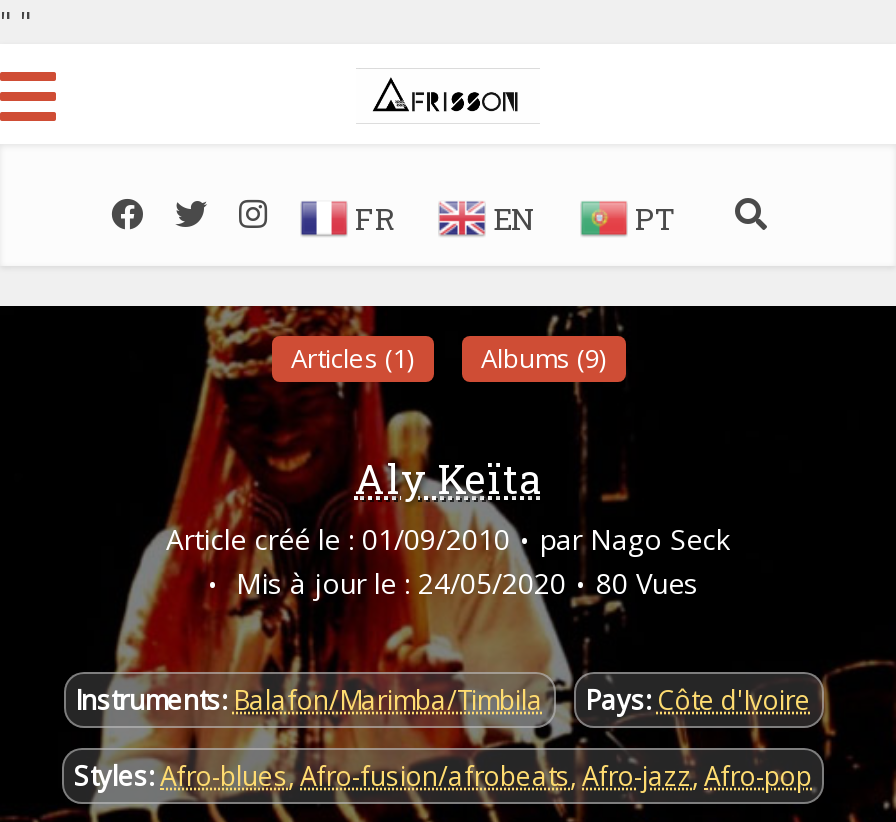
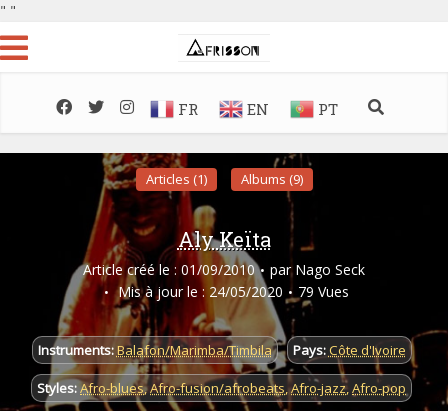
- Mis à jour le : 24/05/2020 80 Vues
+ Mis à jour le : 24/05/2020 79 Vues
